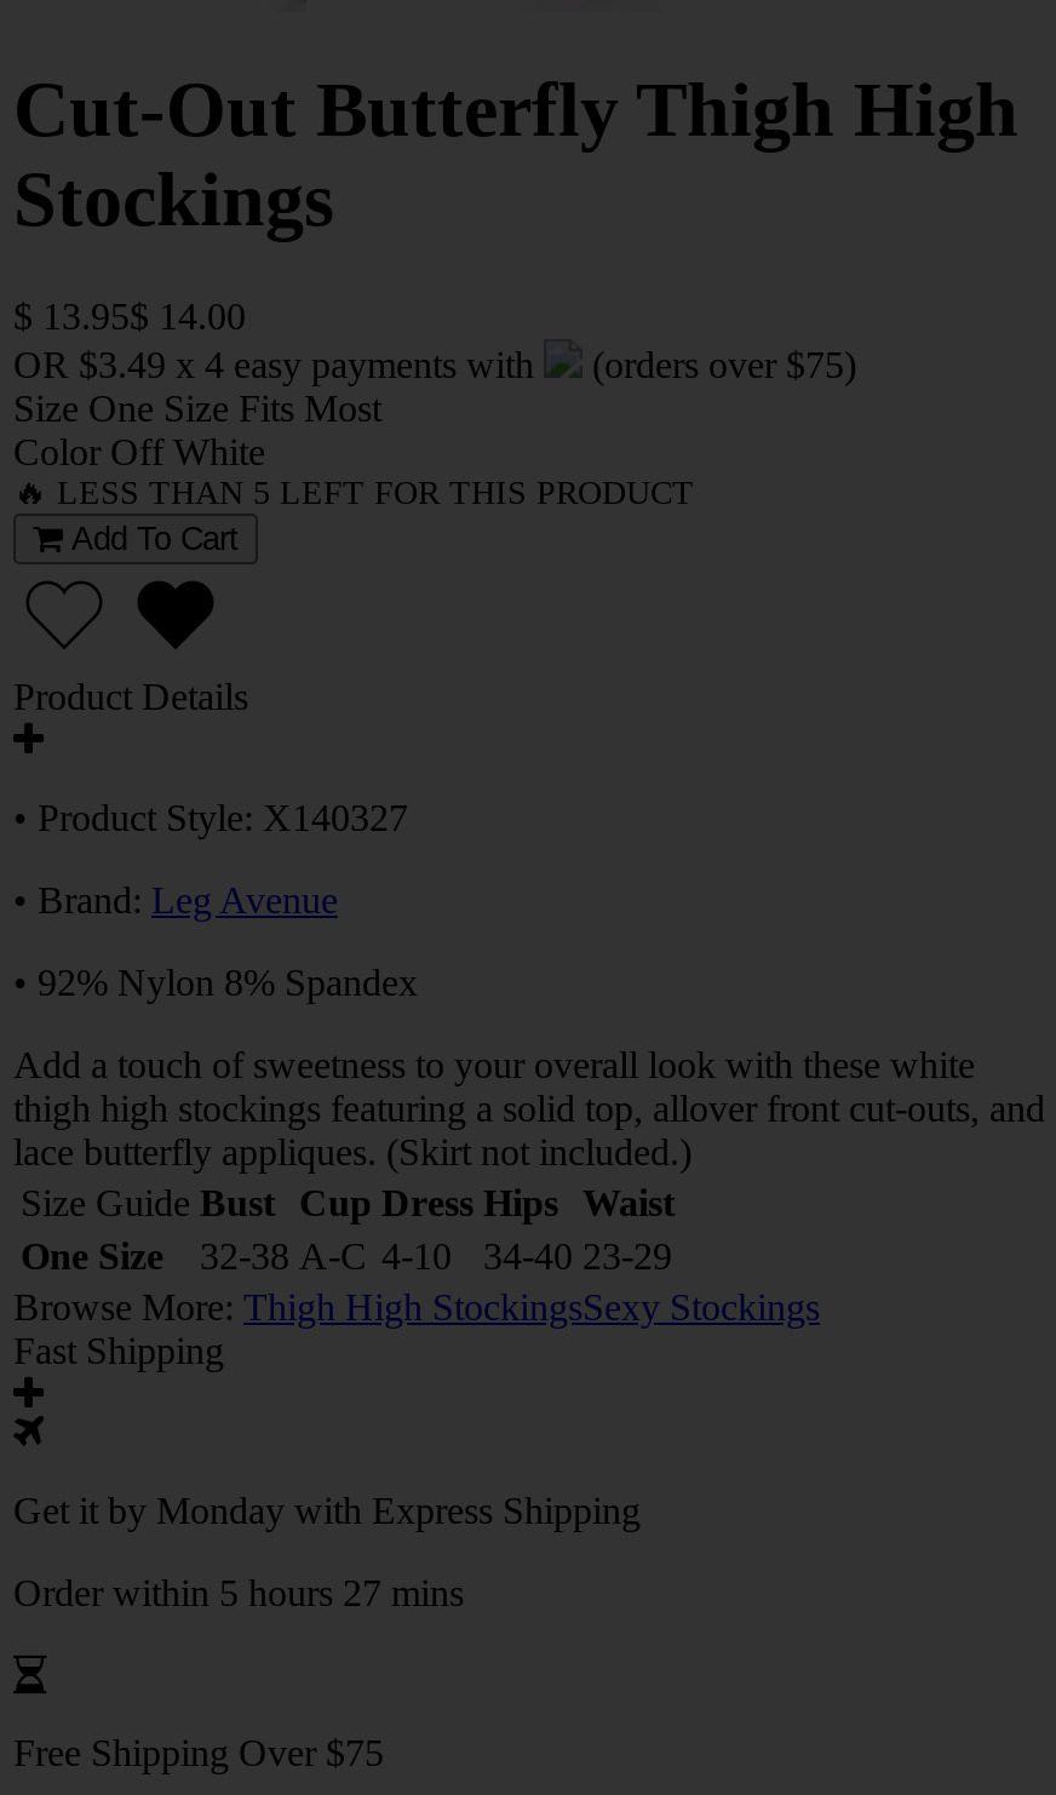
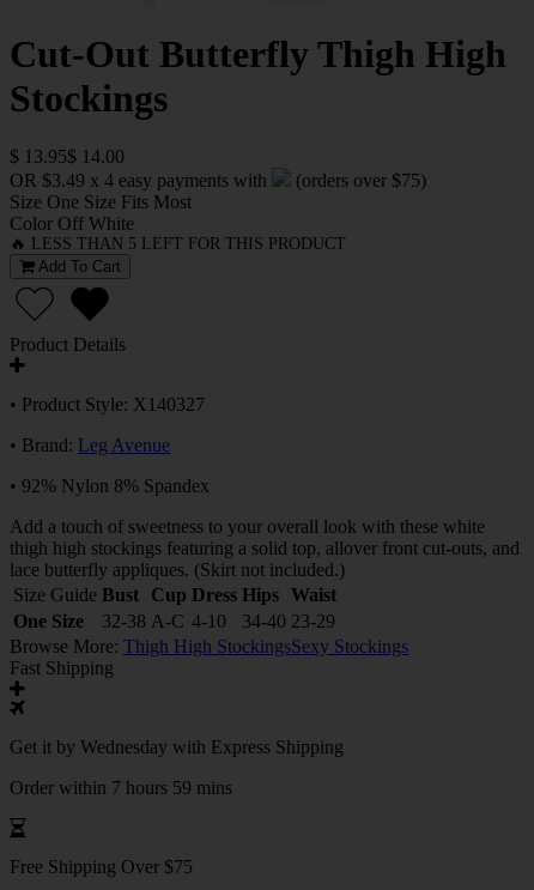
- Get it by Monday with Express Shipping
+ Get it by Wednesday with Express Shipping

- Order within 5 hours 27 mins
+ Order within 7 hours 59 mins
